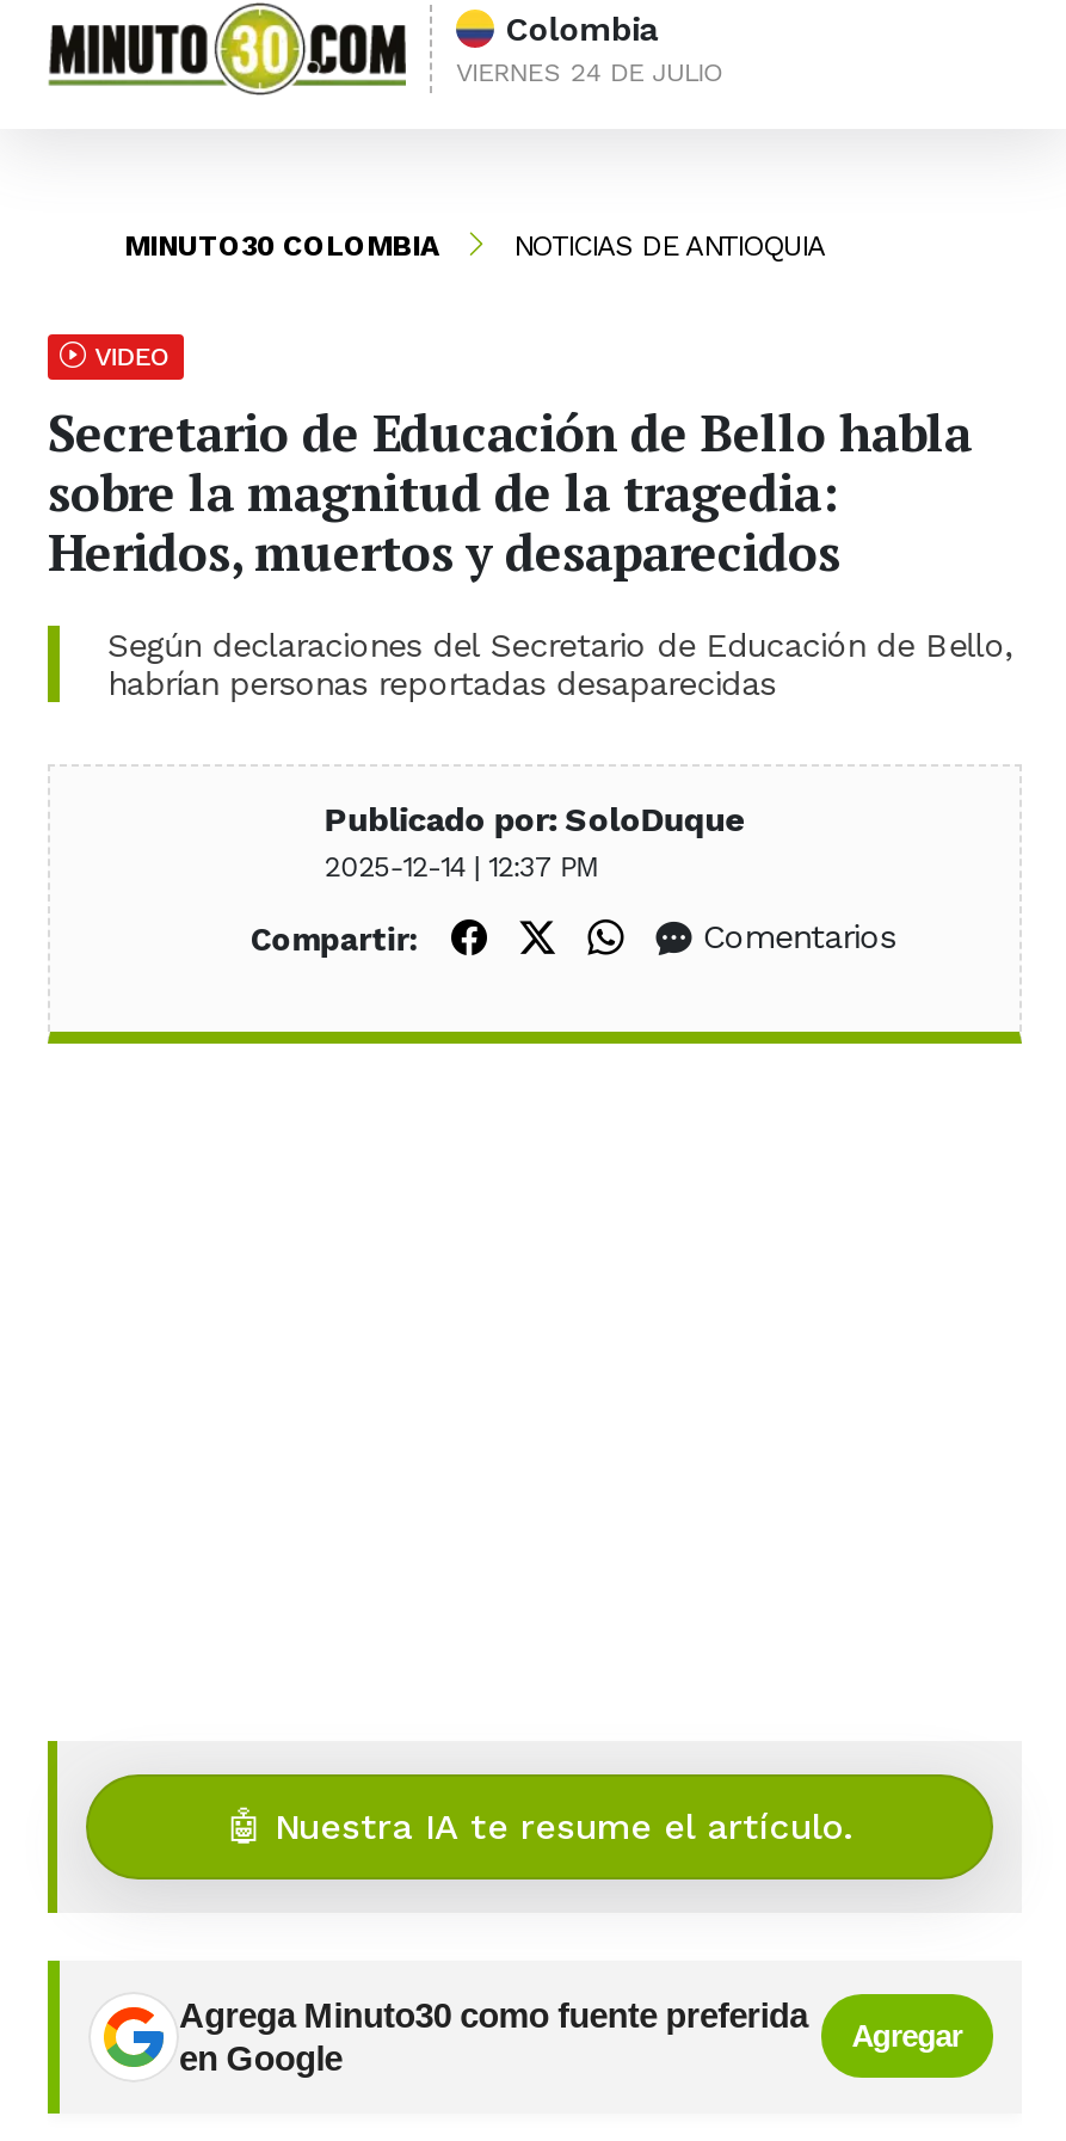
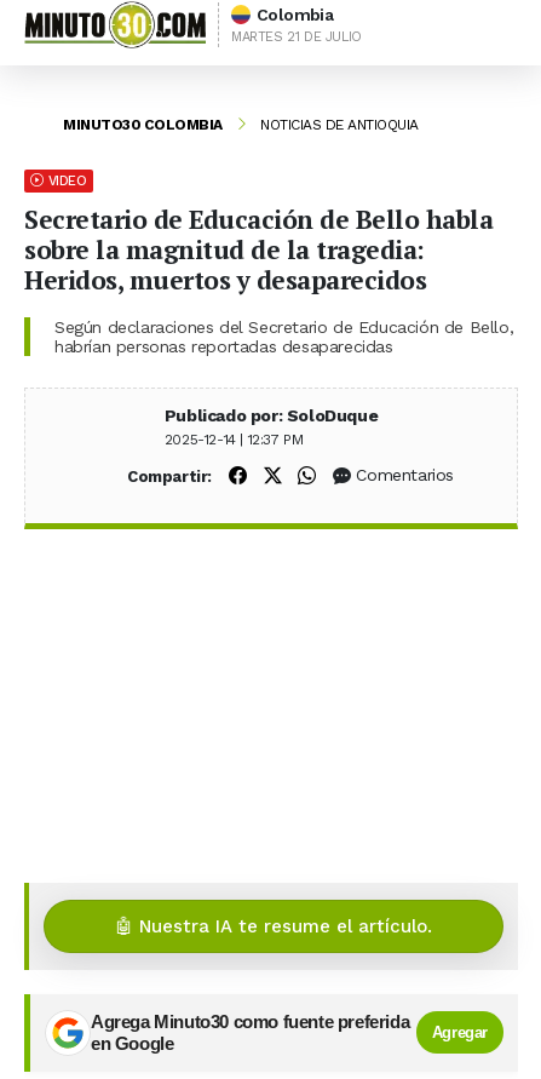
- VIERNES 24 DE JULIO
+ MARTES 21 DE JULIO
